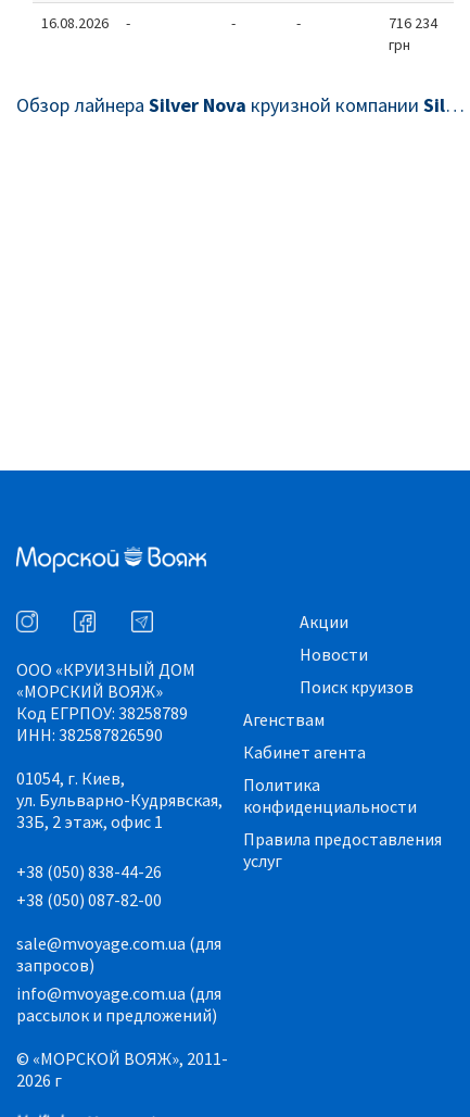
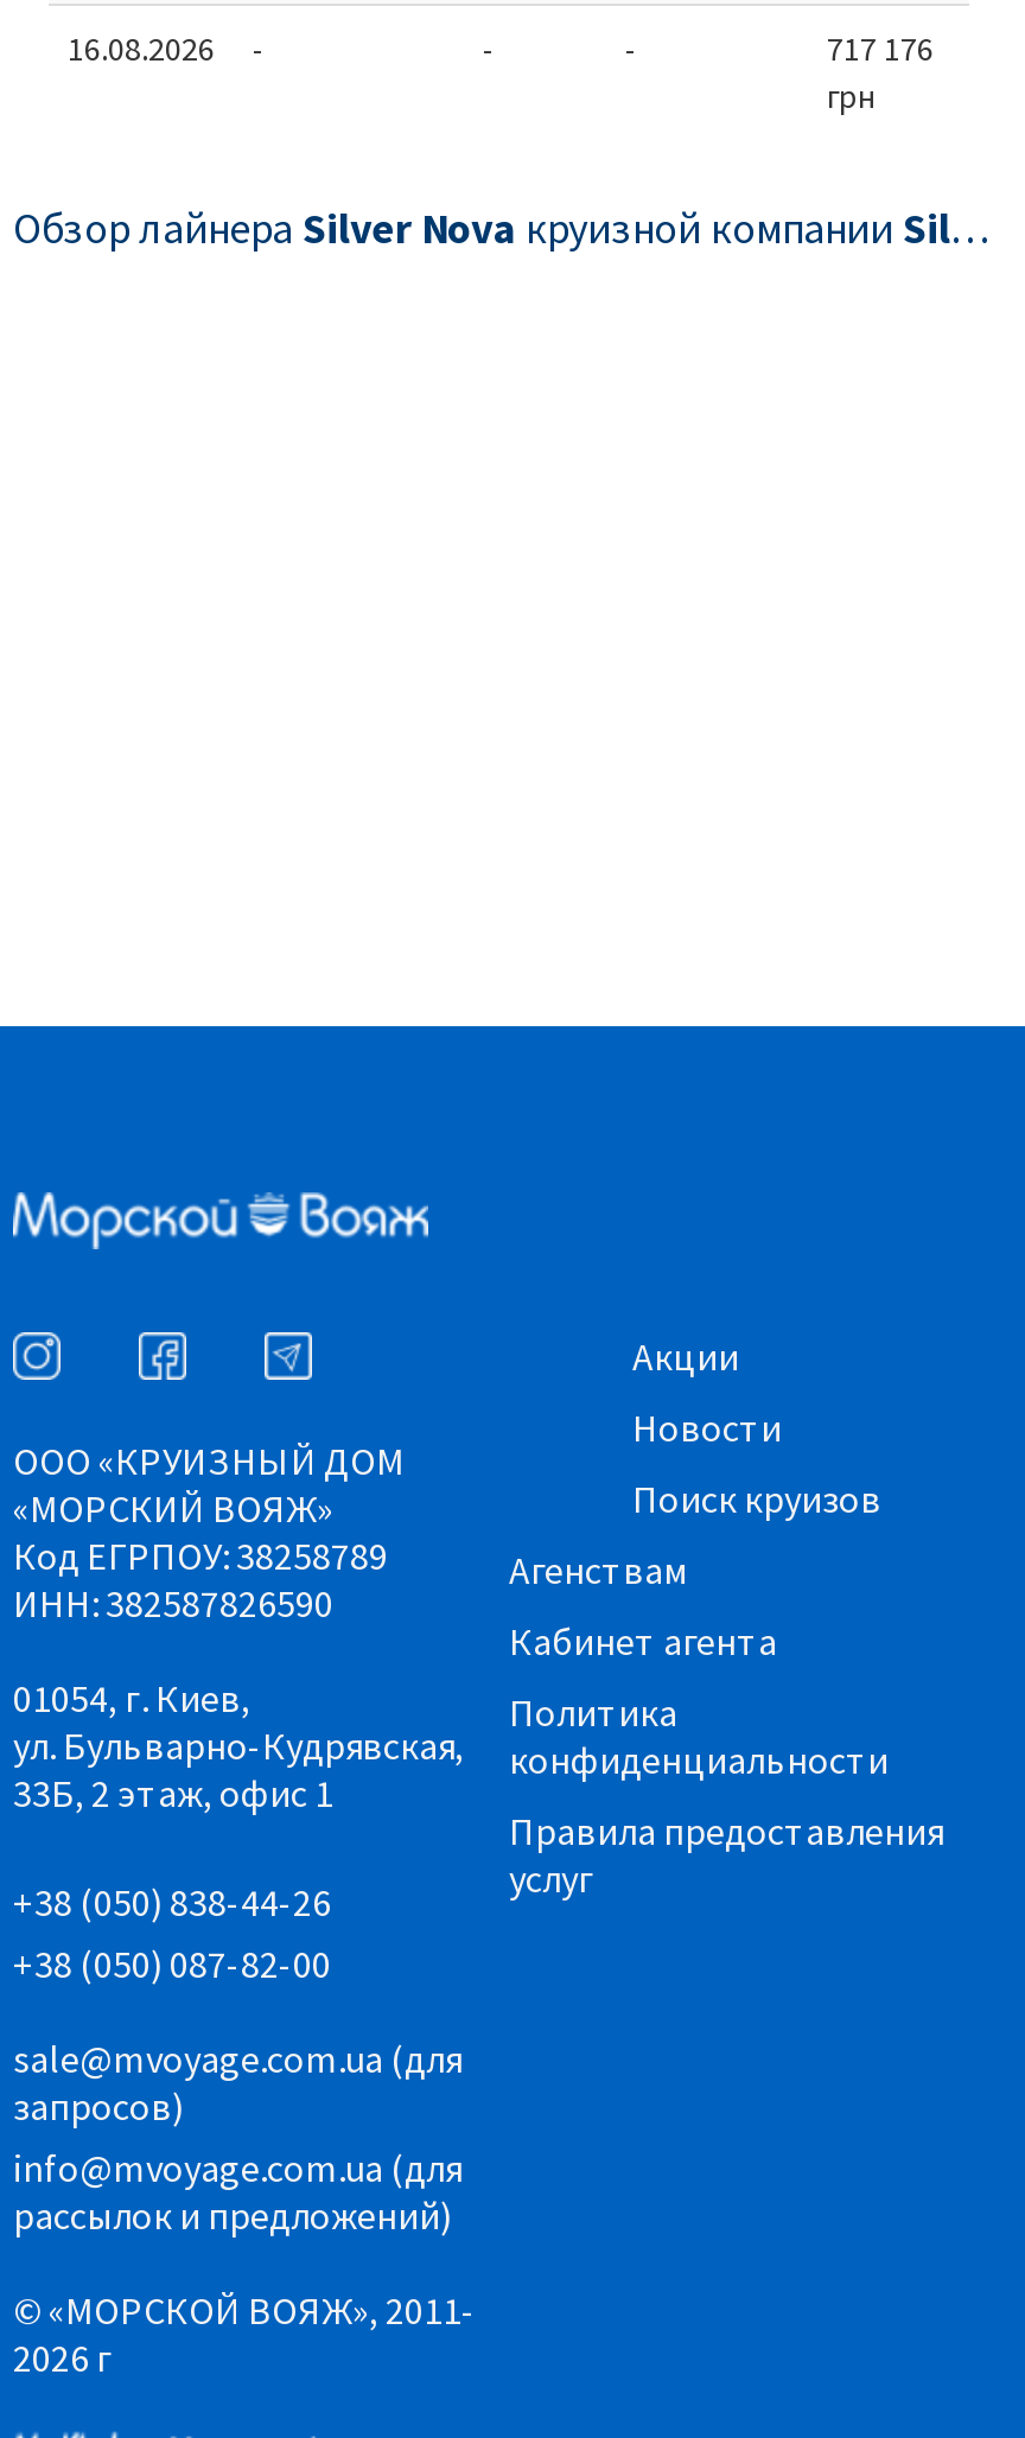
- 716 234
+ 717 176
